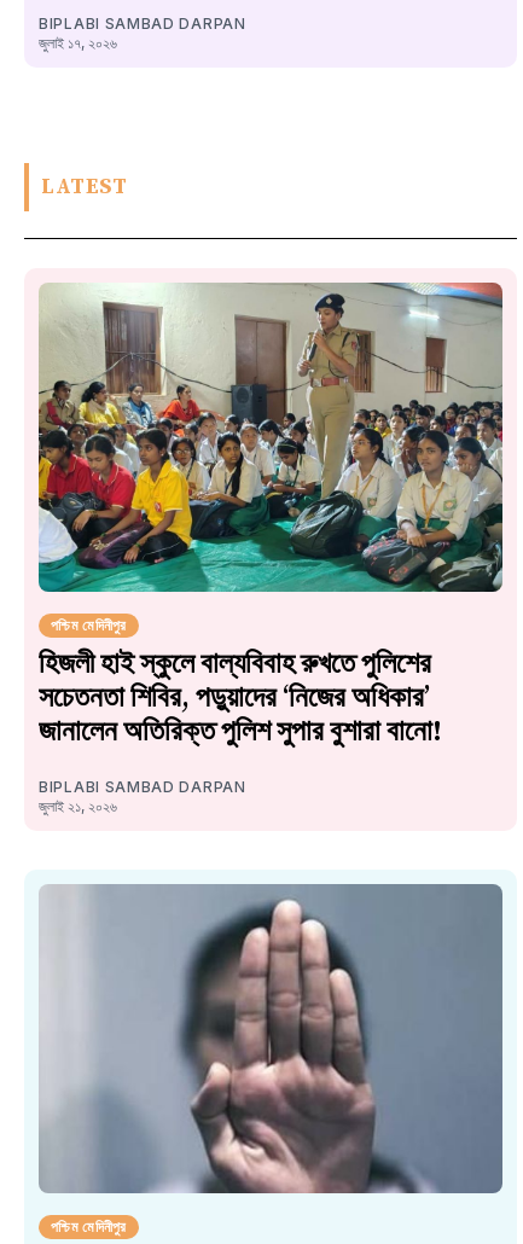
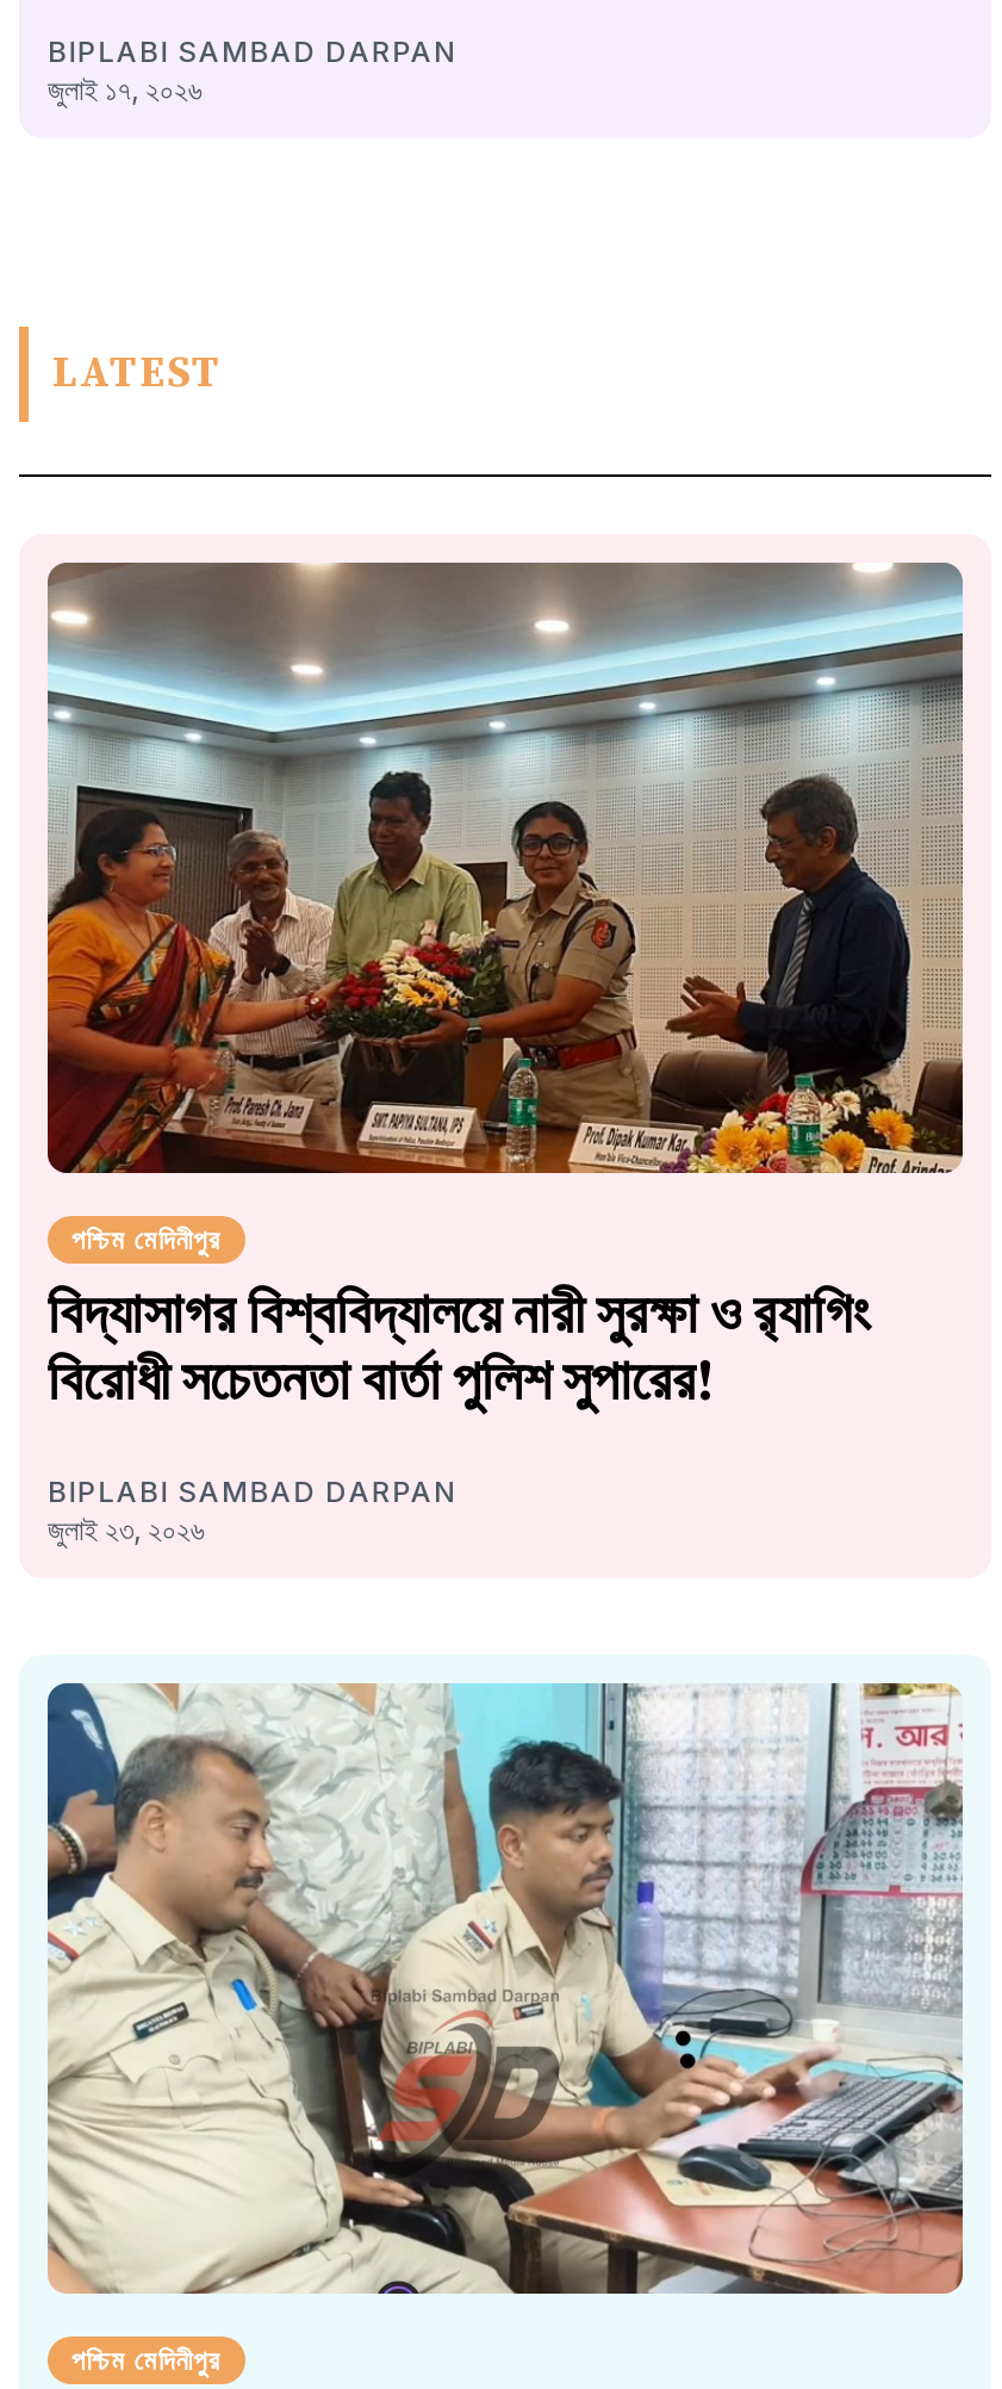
- [image]
+ [image]

- হিজলী হাই স্কুলে বাল্যবিবাহ রুখতে পুলিশের
- সচেতনতা শিবির, পড়ুয়াদের ‘নিজের অধিকার’
- জানালেন অতিরিক্ত পুলিশ সুপার বুশারা বানো!
+ বিদ্যাসাগর বিশ্ববিদ্যালয়ে নারী সুরক্ষা ও র‍্যাগিং
+ বিরোধী সচেতনতা বার্তা পুলিশ সুপারের!

- জুলাই ২১, ২০২৬
+ জুলাই ২৩, ২০২৬

- [image]
+ [image]
